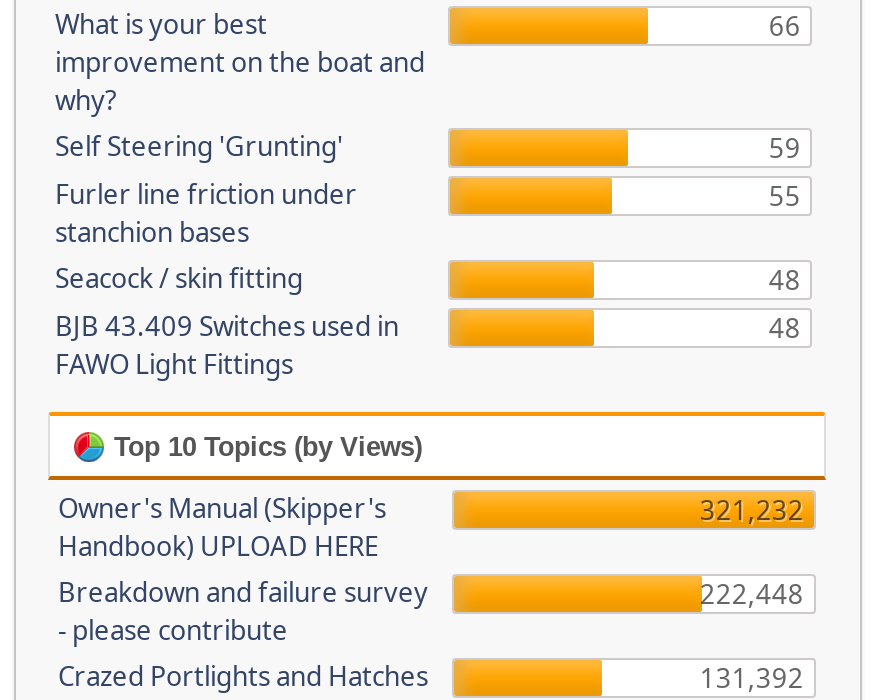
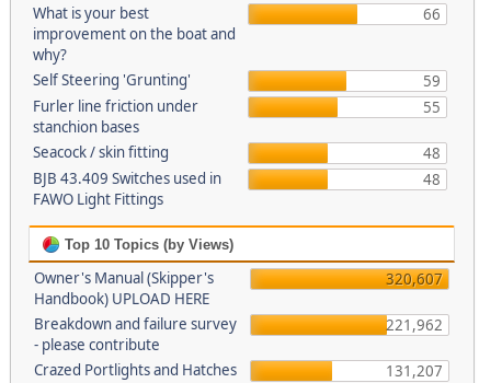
- 321,232
+ 320,607

- 222,448
+ 221,962

- 131,392
+ 131,207
